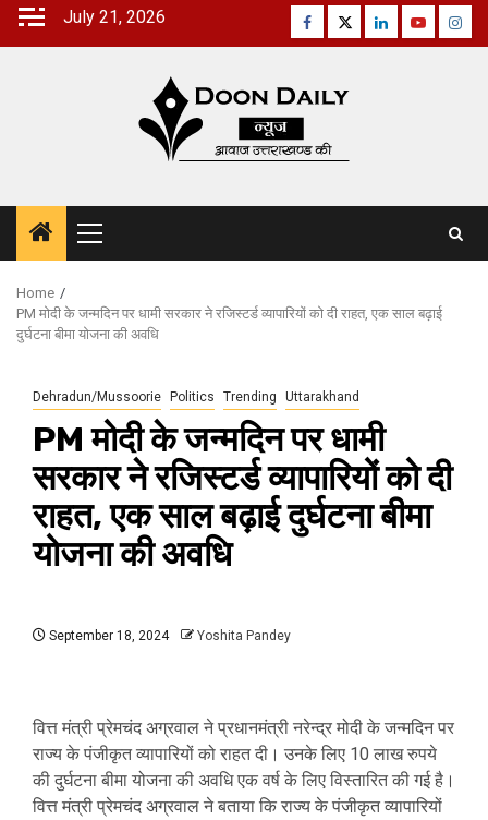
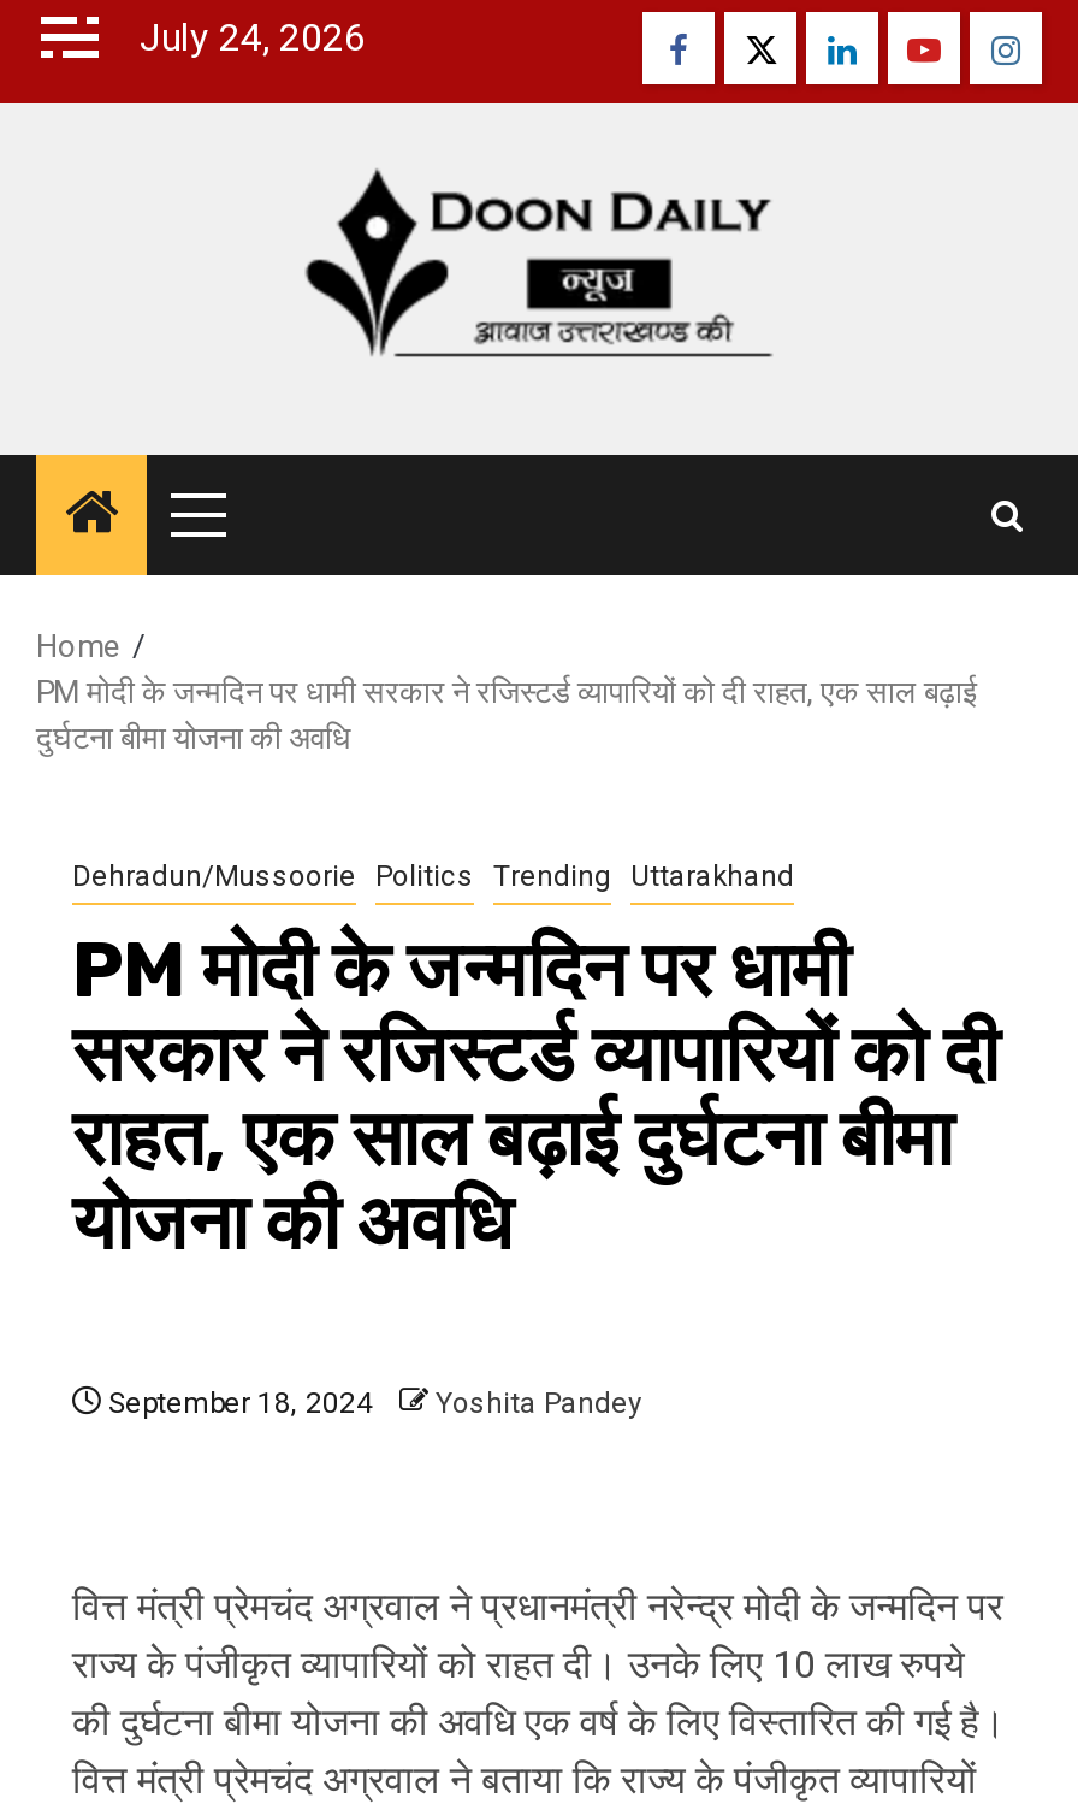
- July 21, 2026
+ July 24, 2026
